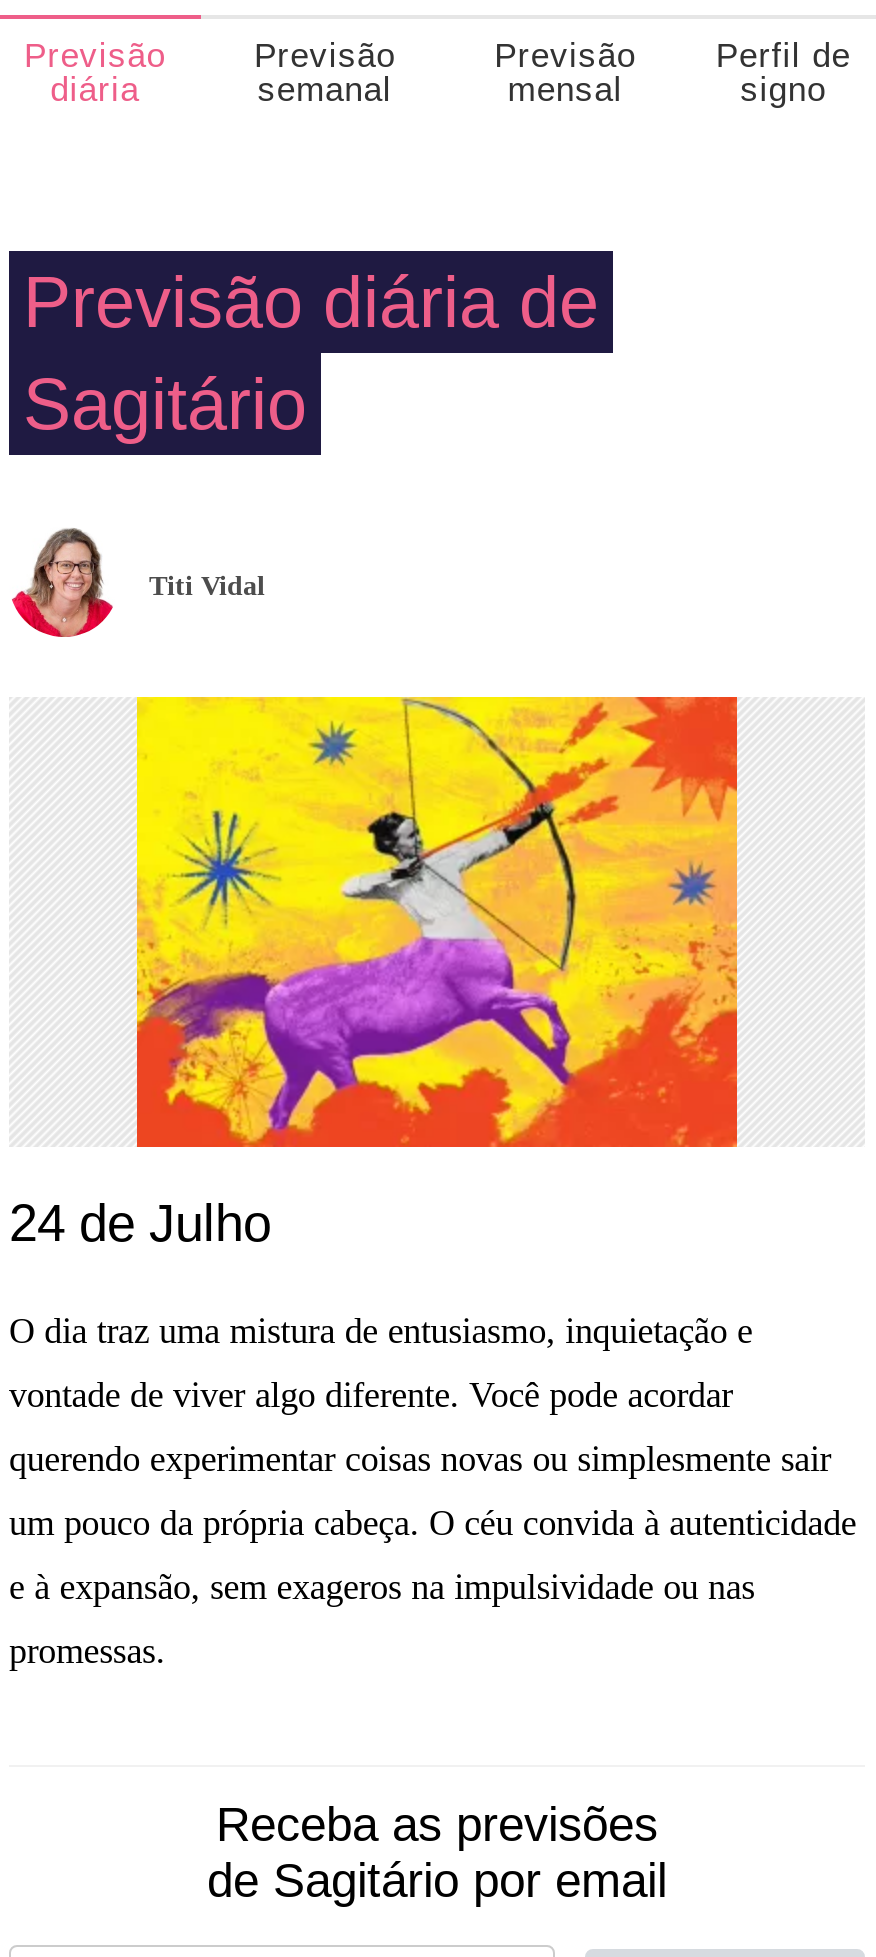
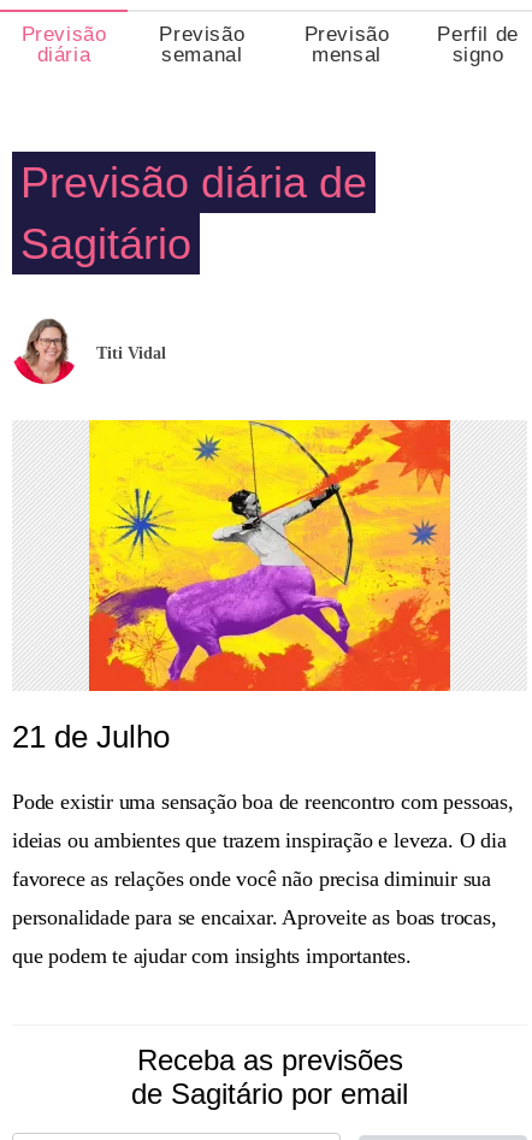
- 24 de Julho
- O dia traz uma mistura de entusiasmo, inquietação e
- vontade de viver algo diferente. Você pode acordar
- querendo experimentar coisas novas ou simplesmente sair
- um pouco da própria cabeça. O céu convida à autenticidade
- e à expansão, sem exageros na impulsividade ou nas
- promessas.
+ 21 de Julho
+ Pode existir uma sensação boa de reencontro com pessoas,
+ ideias ou ambientes que trazem inspiração e leveza. O dia
+ favorece as relações onde você não precisa diminuir sua
+ personalidade para se encaixar. Aproveite as boas trocas,
+ que podem te ajudar com insights importantes.
